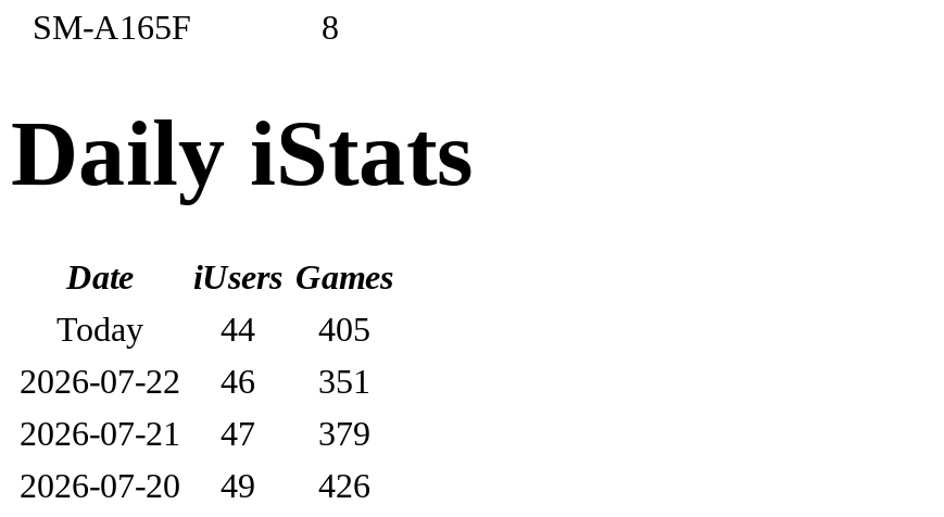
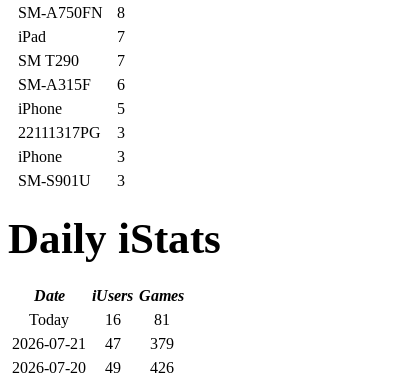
- SM-A165F
+ SM-A750FN

+ iPad
+ 7
+ SM T290
+ 7
+ SM-A315F
+ 6
+ iPhone
+ 5
+ 22111317PG
+ 3
+ iPhone
+ 3
+ SM-S901U
+ 3

moved down: Daily iStats | Date | iUsers Games | Today

- 44
- 405
- 2026-07-22
- 46
- 351
+ 16
+ 81
